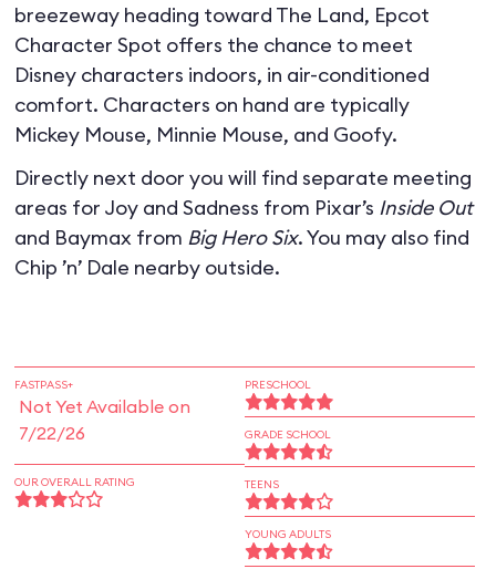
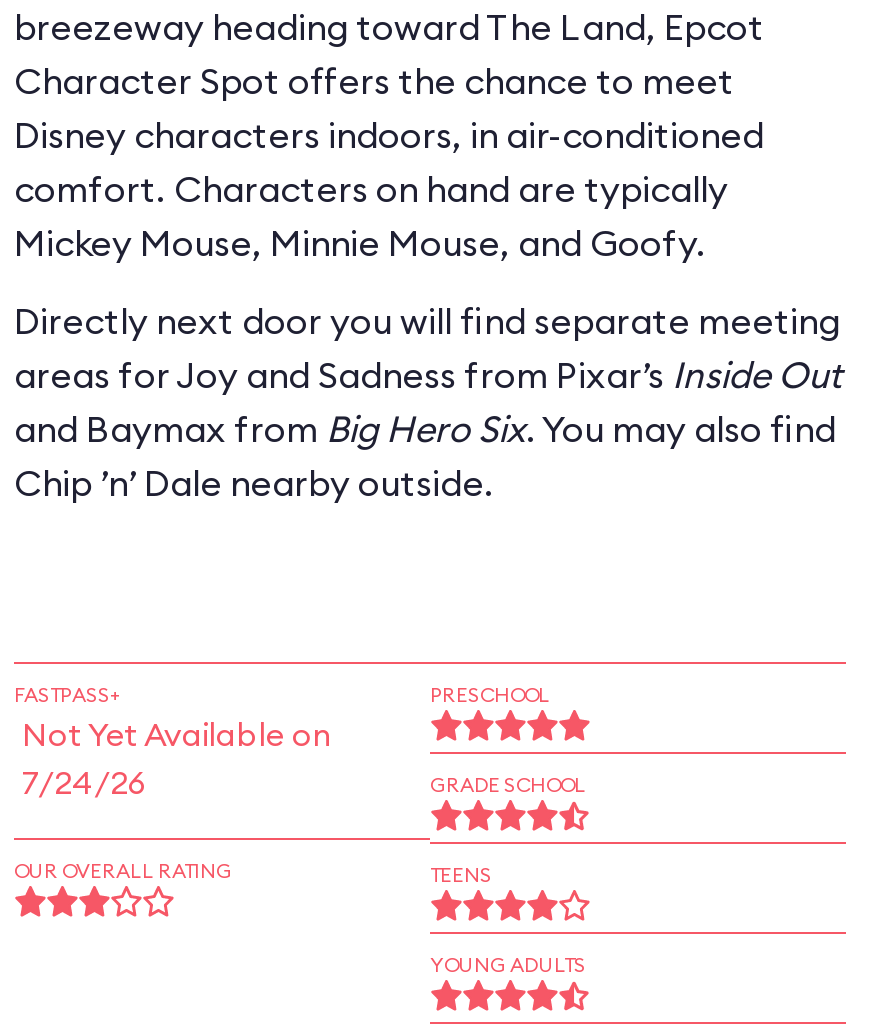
- 7/22/26
+ 7/24/26
